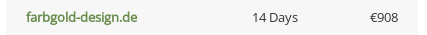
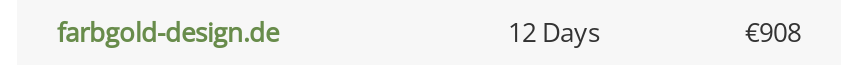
- 14 Days
+ 12 Days
